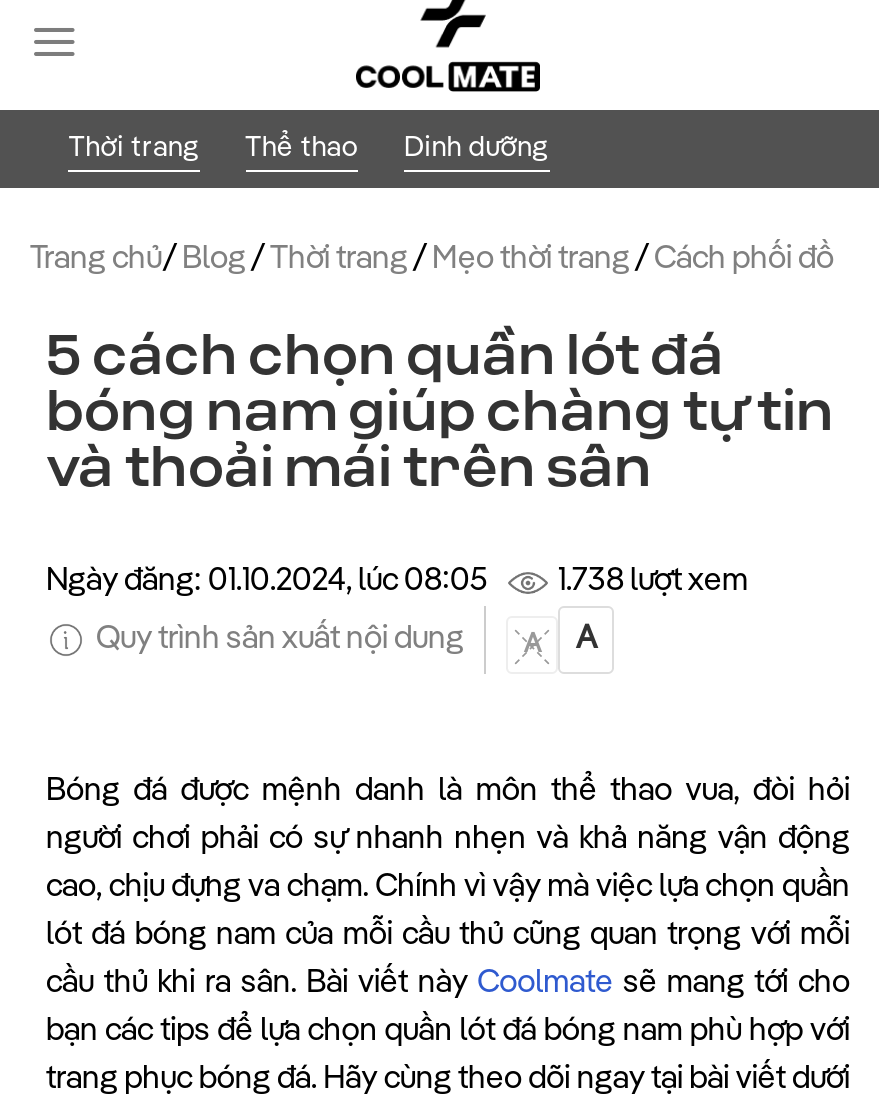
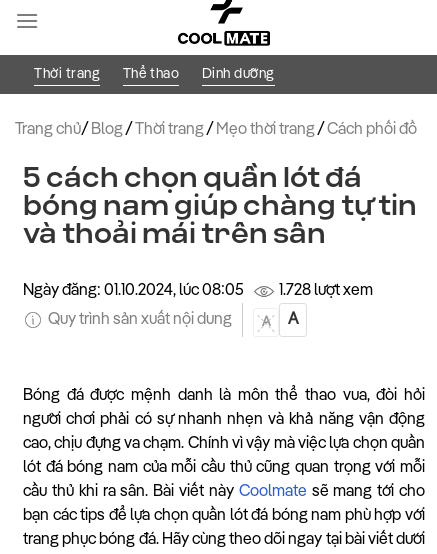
- 1.738 lượt xem
+ 1.728 lượt xem
